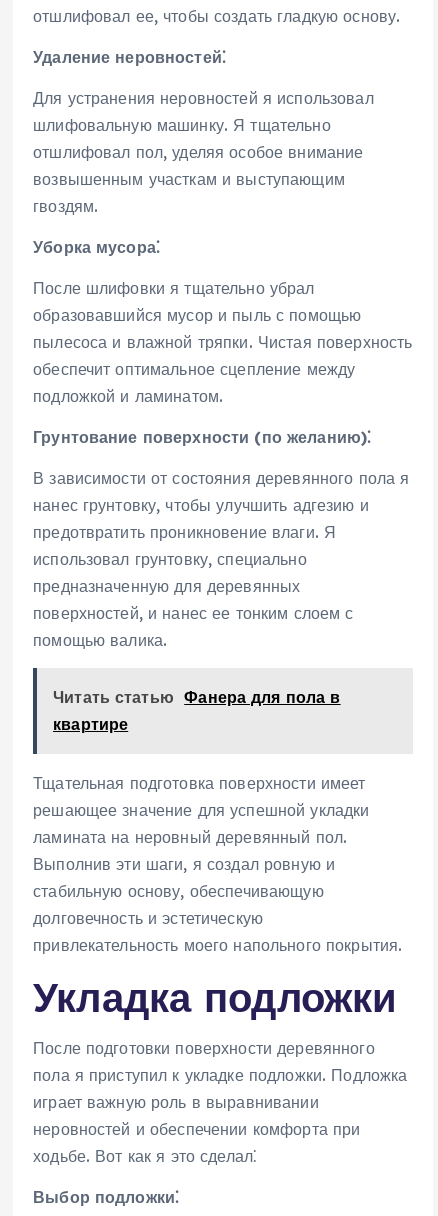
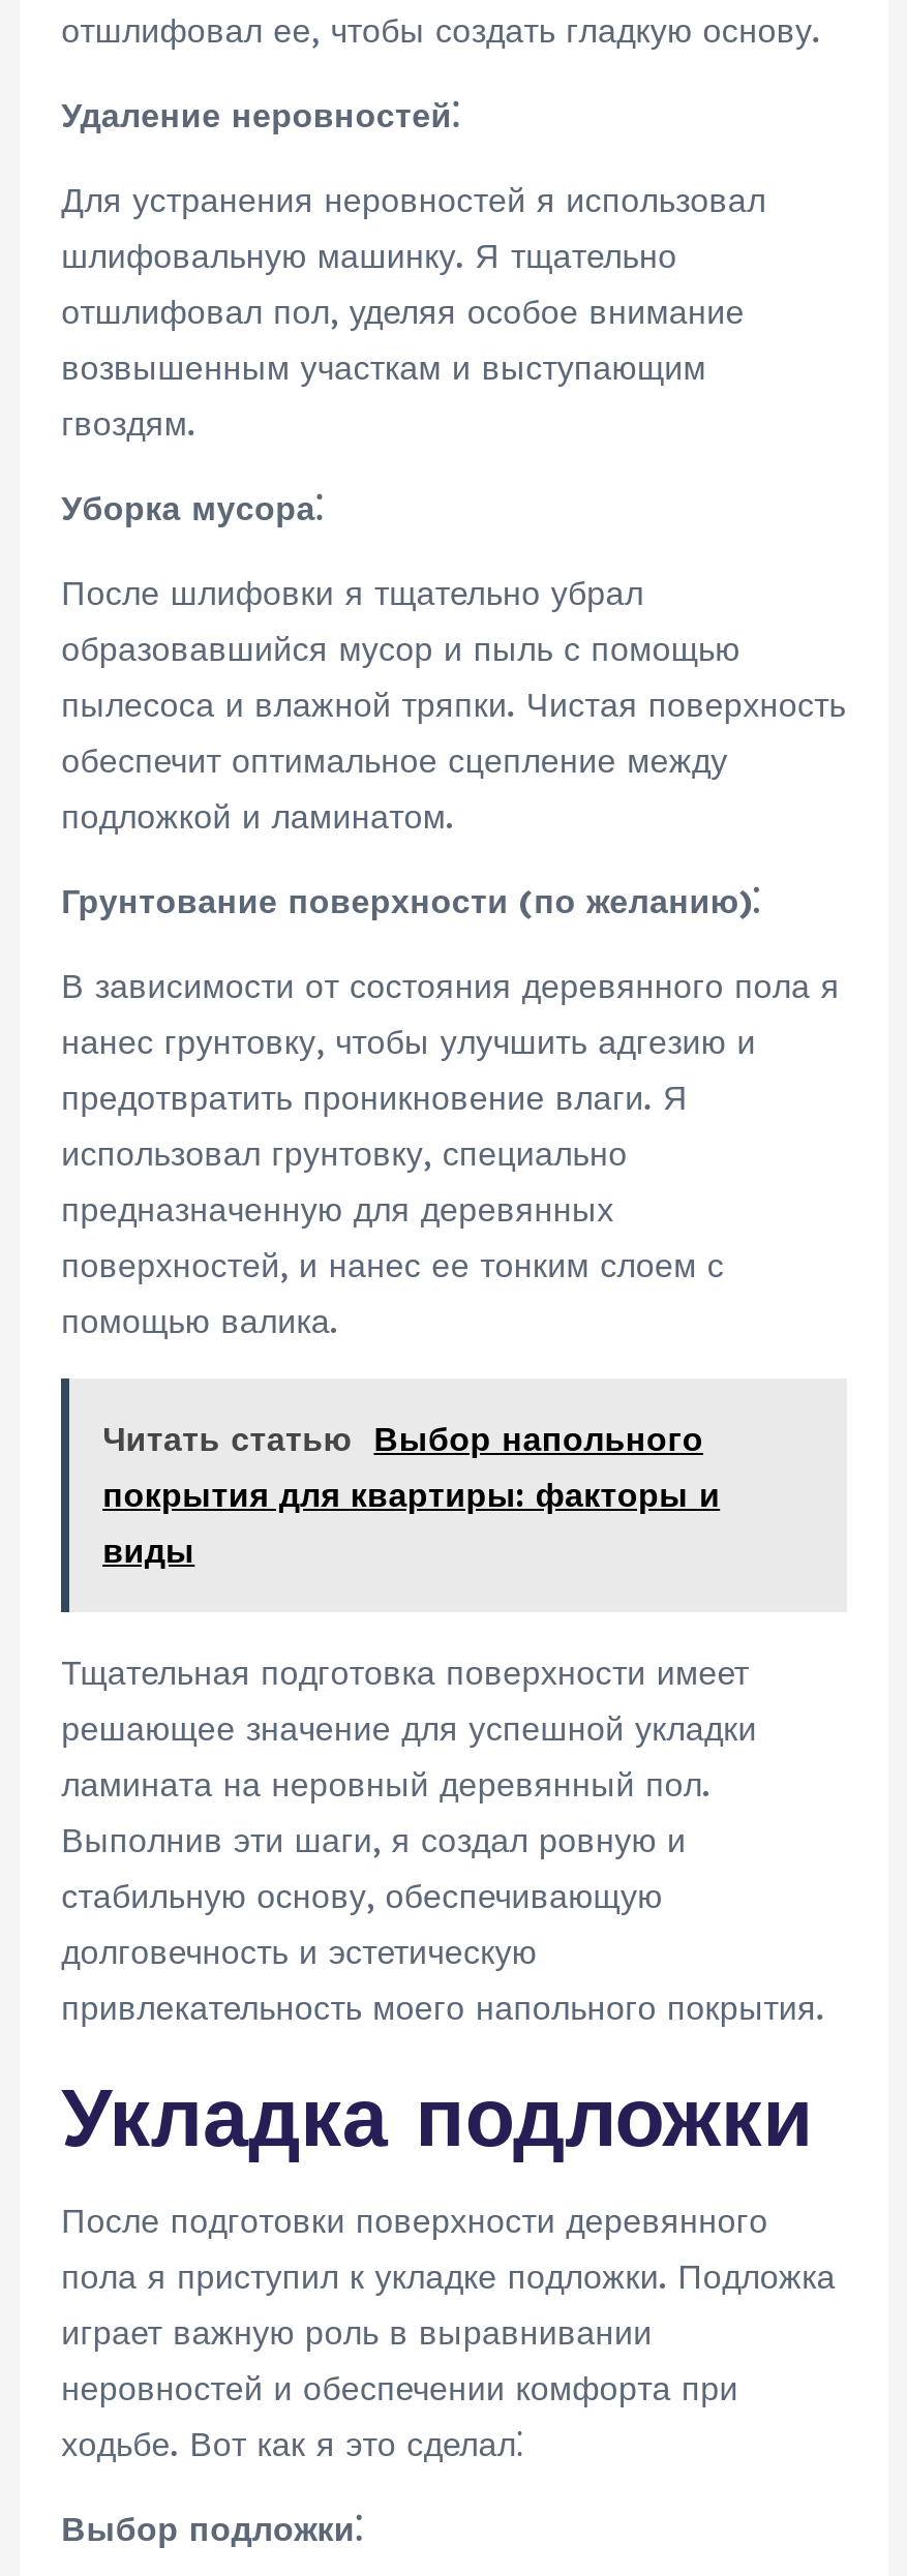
- Читать статью Фанера для пола в
- квартире
+ Читать статью Выбор напольного
+ покрытия для квартиры: факторы и
+ виды
